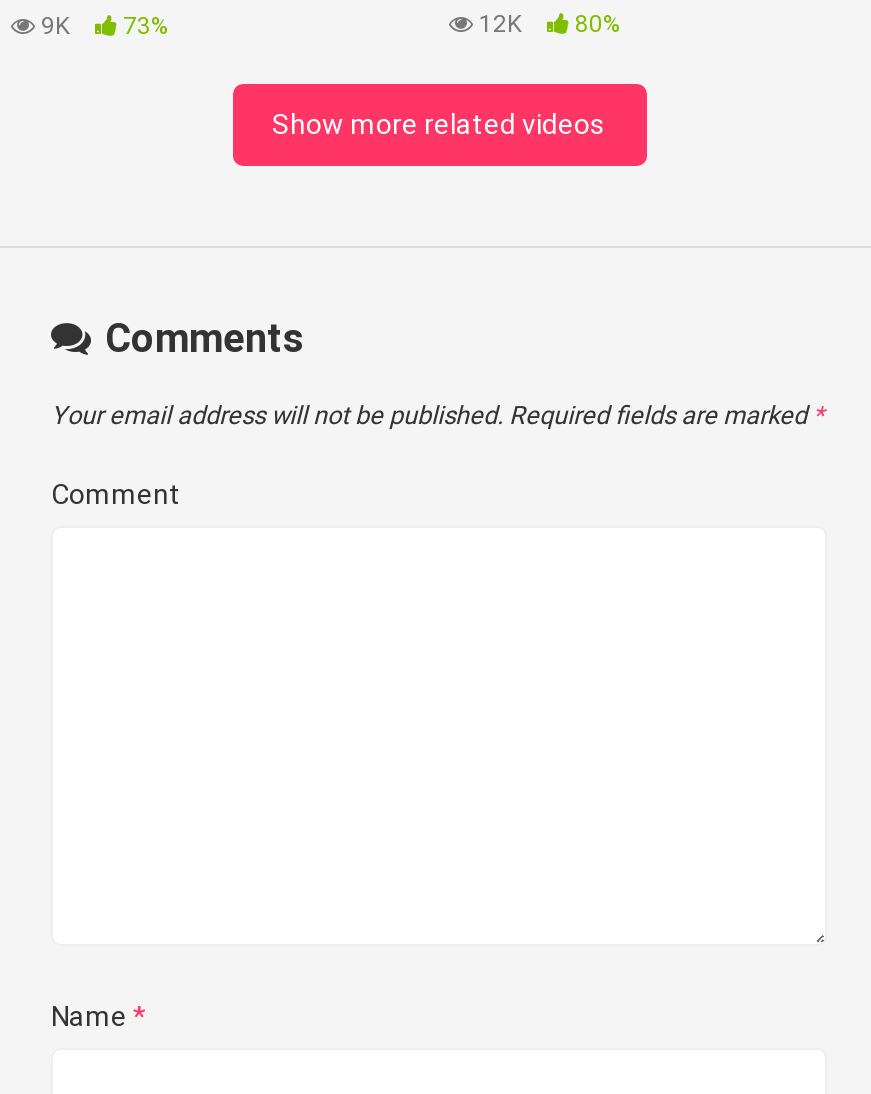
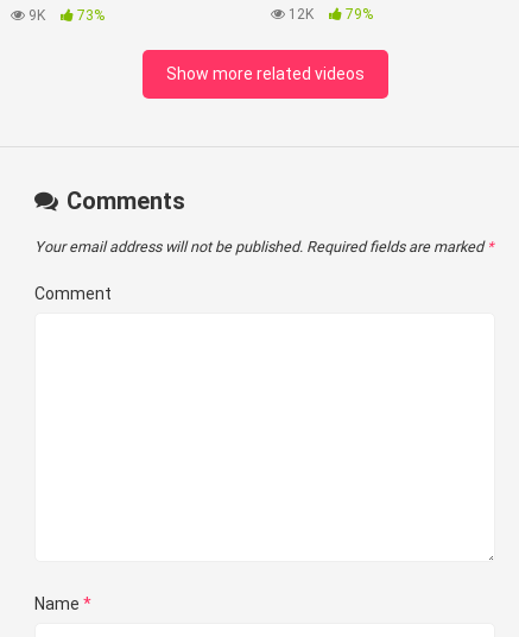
- 12K 80%
+ 12K 79%
